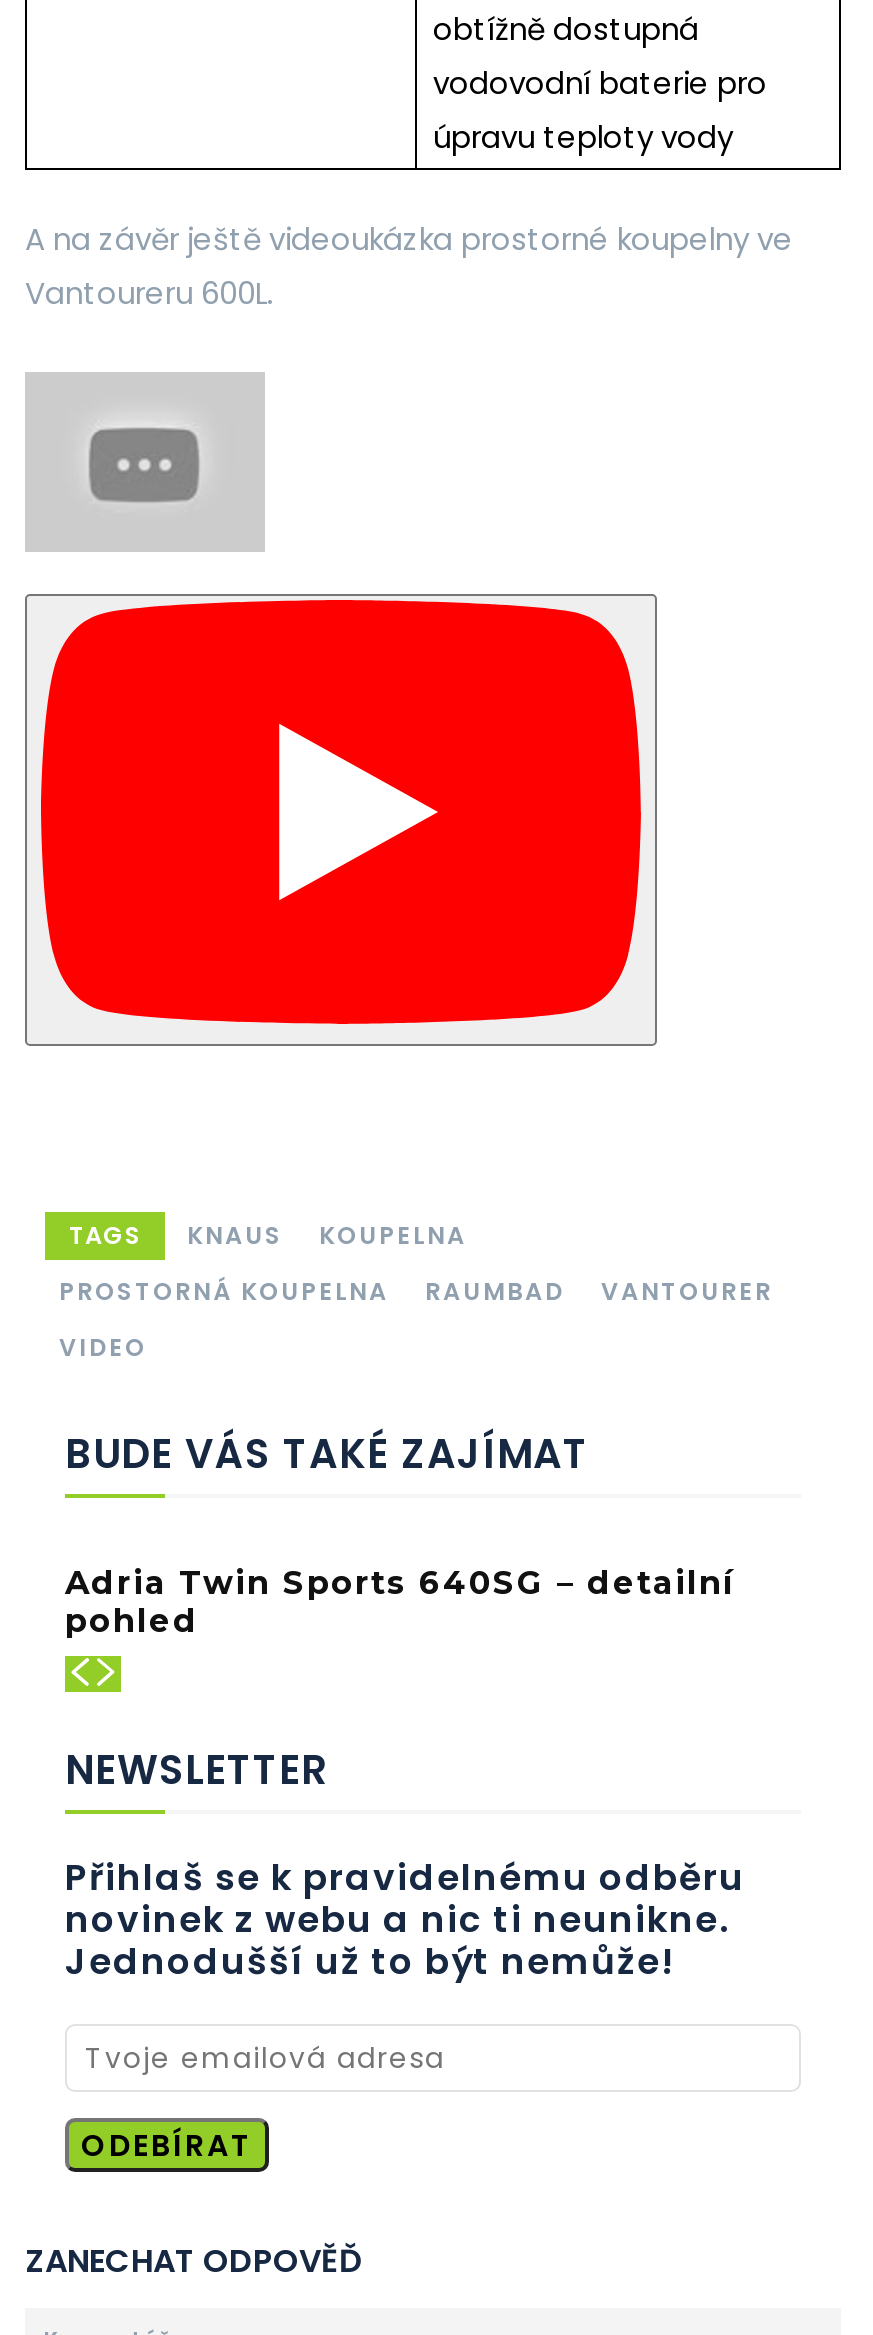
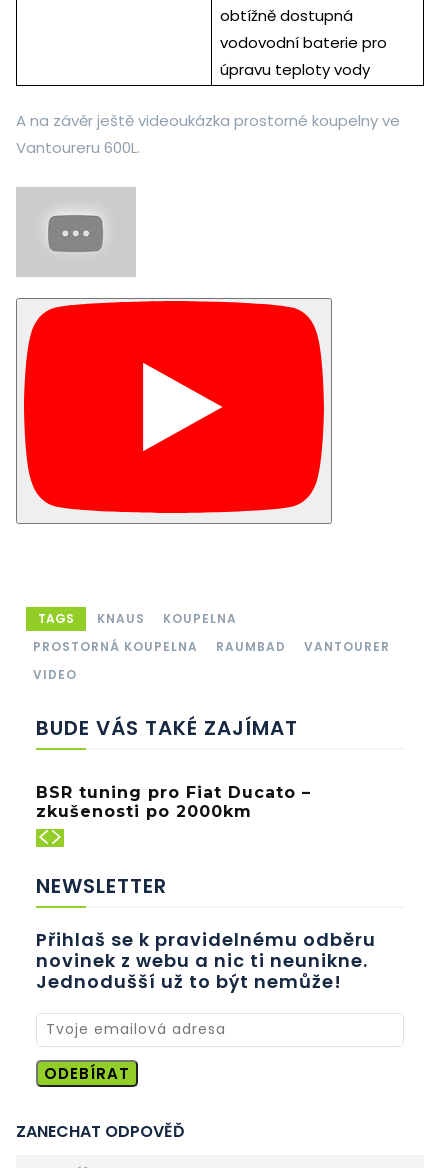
- Adria Twin Sports 640SG – detailní
- pohled
+ BSR tuning pro Fiat Ducato –
+ zkušenosti po 2000km
